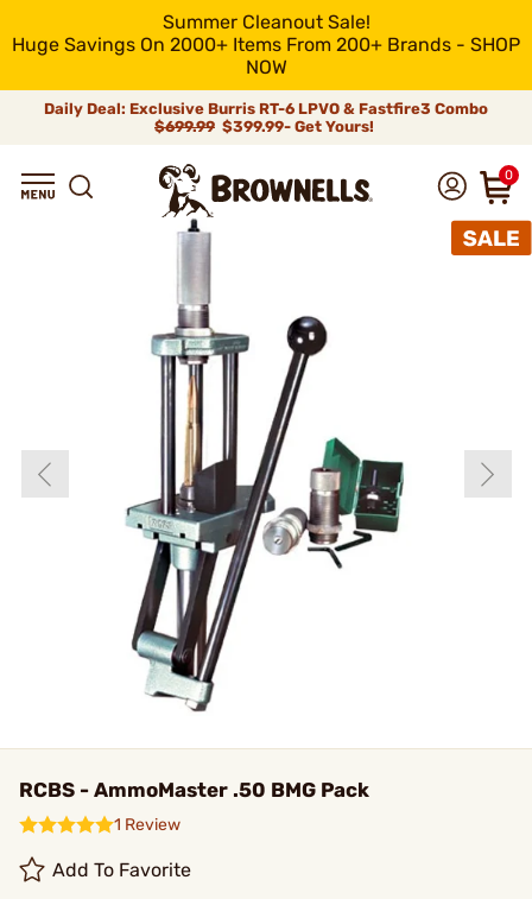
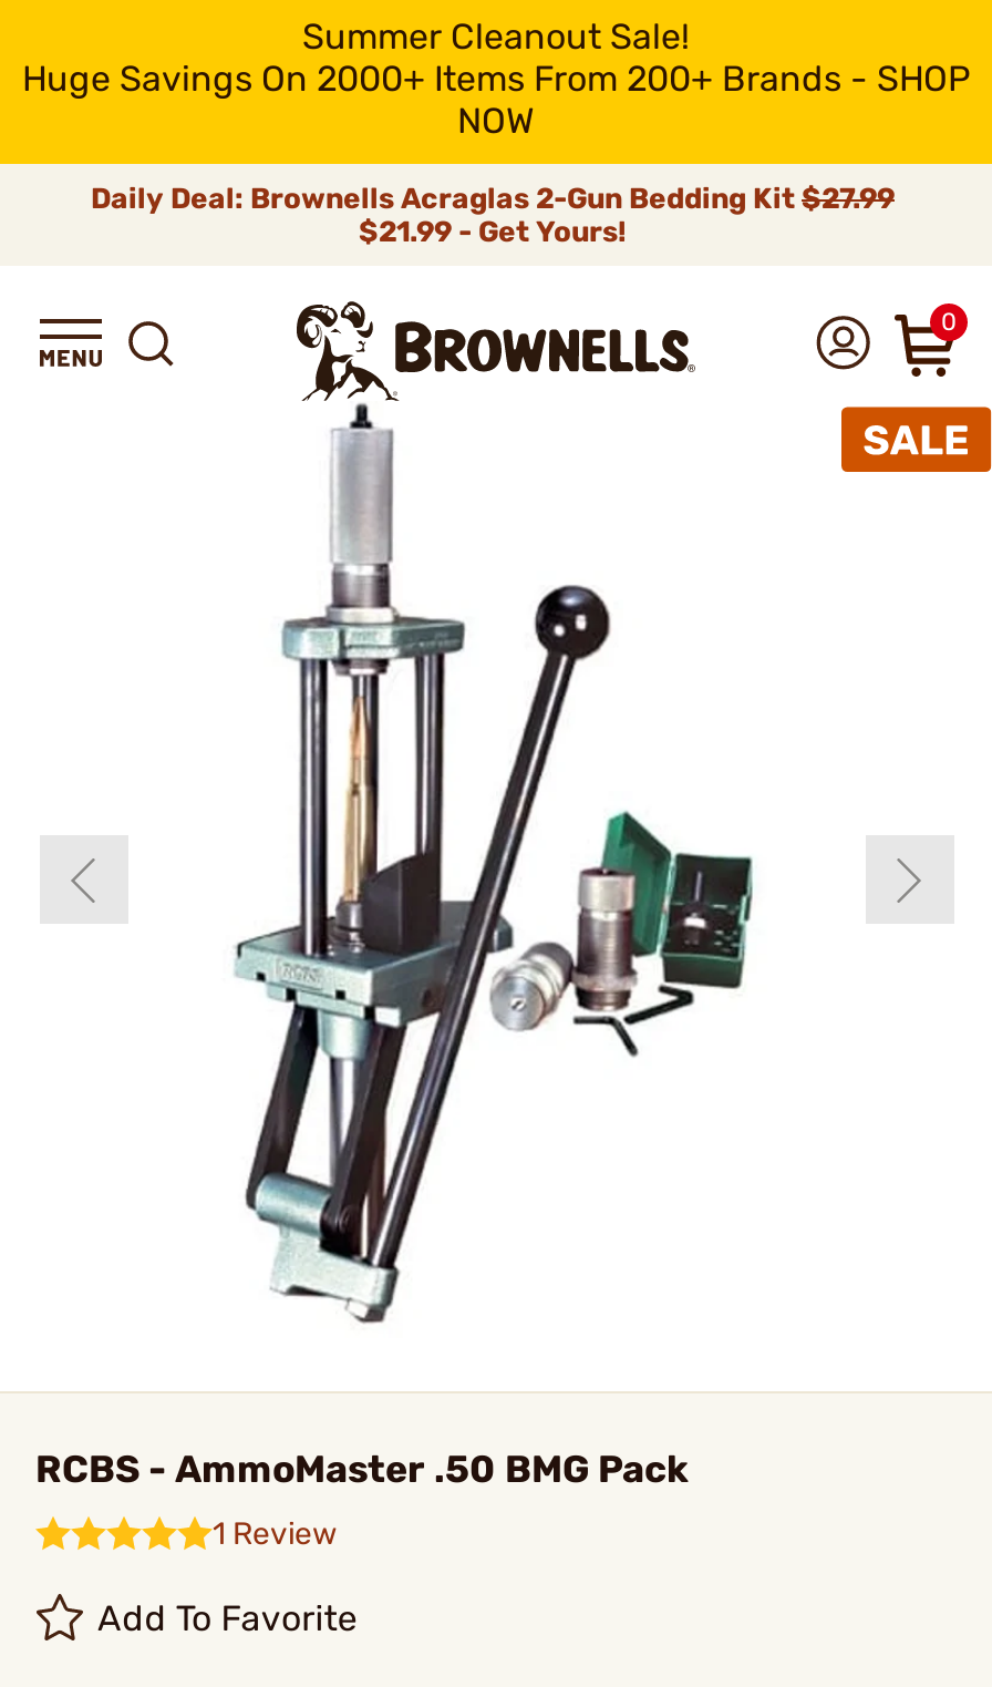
- Daily Deal: Exclusive Burris RT-6 LPVO & Fastfire3 Combo
- $699.99 $399.99- Get Yours!
+ Daily Deal: Brownells Acraglas 2-Gun Bedding Kit $27.99
+ $21.99 - Get Yours!
